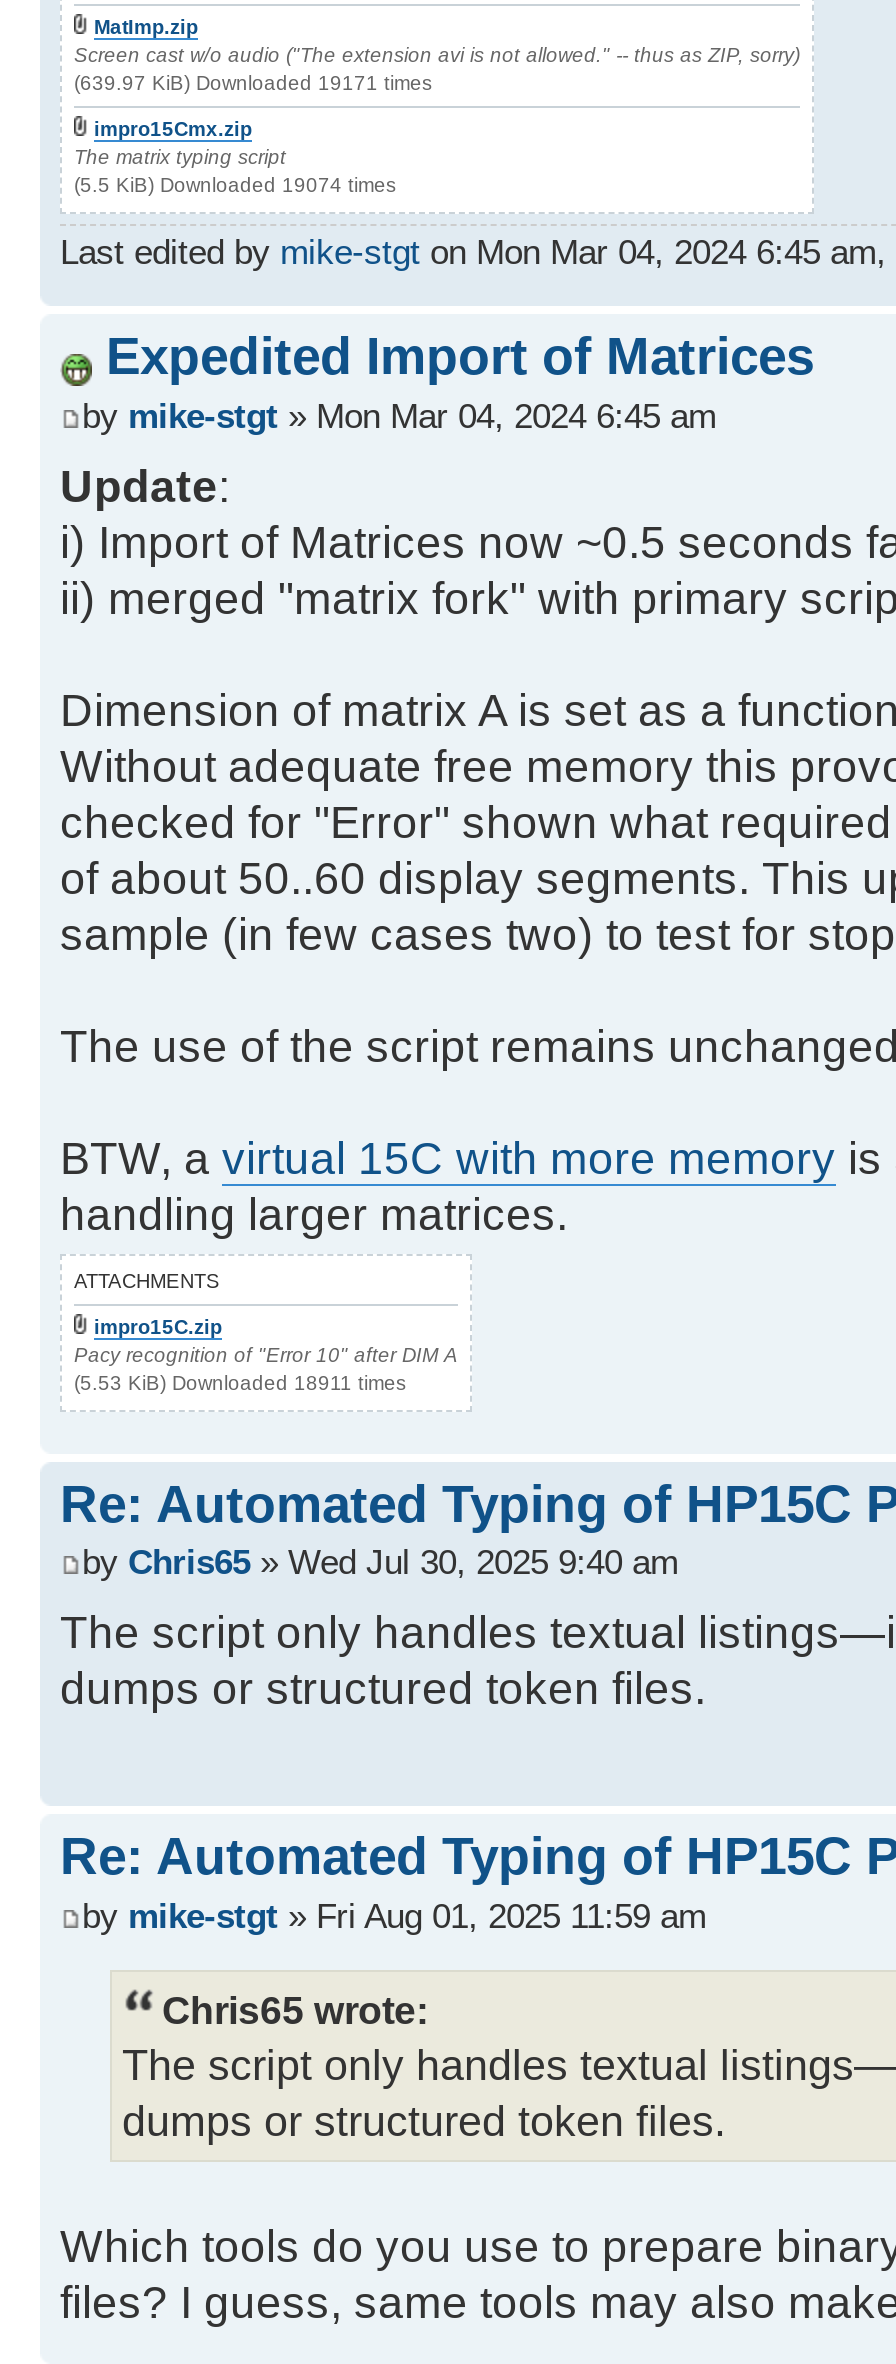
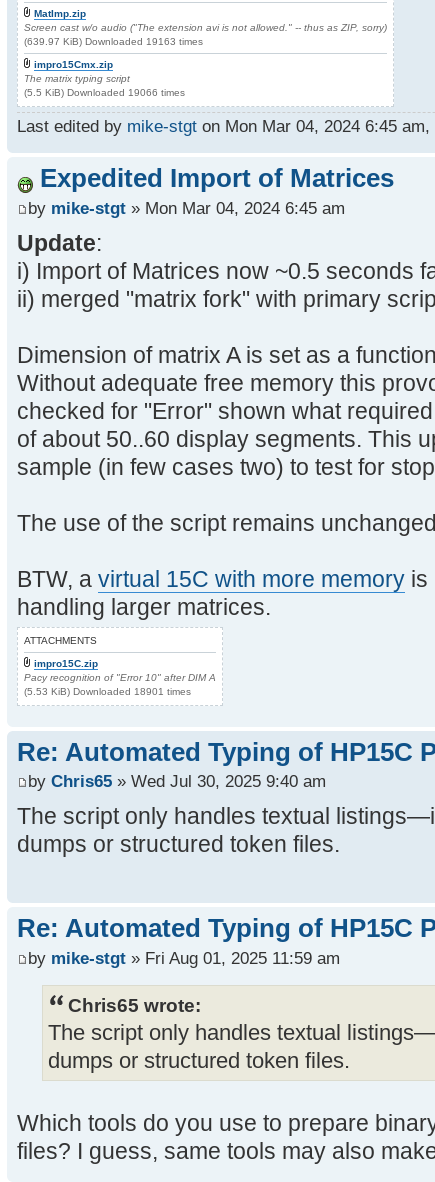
- (639.97 KiB) Downloaded 19171 times
+ (639.97 KiB) Downloaded 19163 times

- (5.5 KiB) Downloaded 19074 times
+ (5.5 KiB) Downloaded 19066 times

- (5.53 KiB) Downloaded 18911 times
+ (5.53 KiB) Downloaded 18901 times
